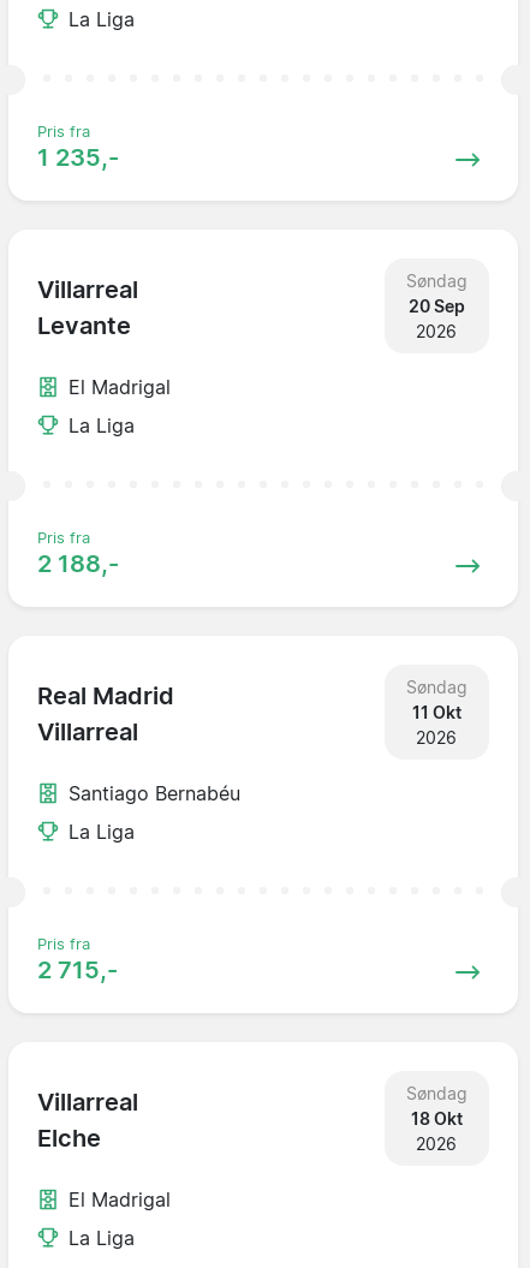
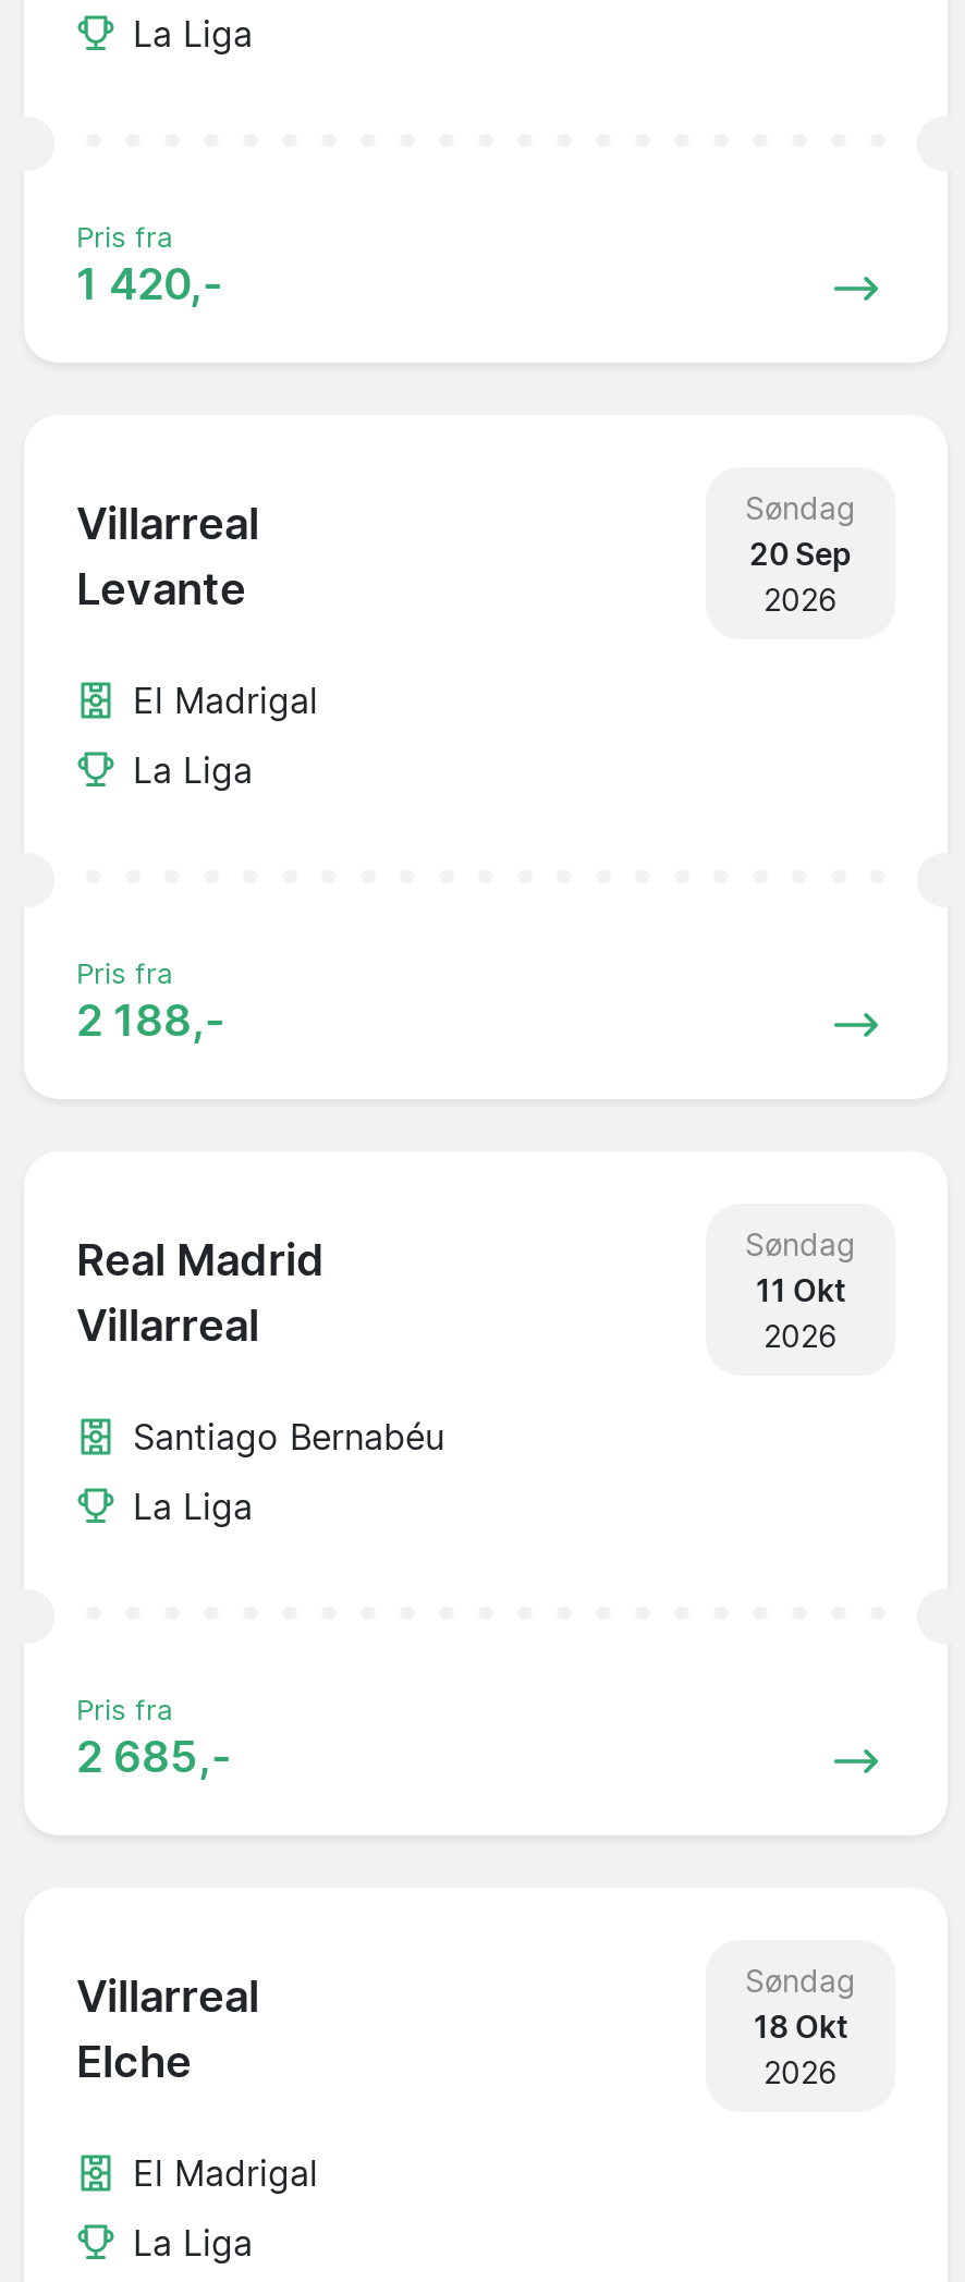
- 1 235,-
+ 1 420,-

- 2 715,-
+ 2 685,-
